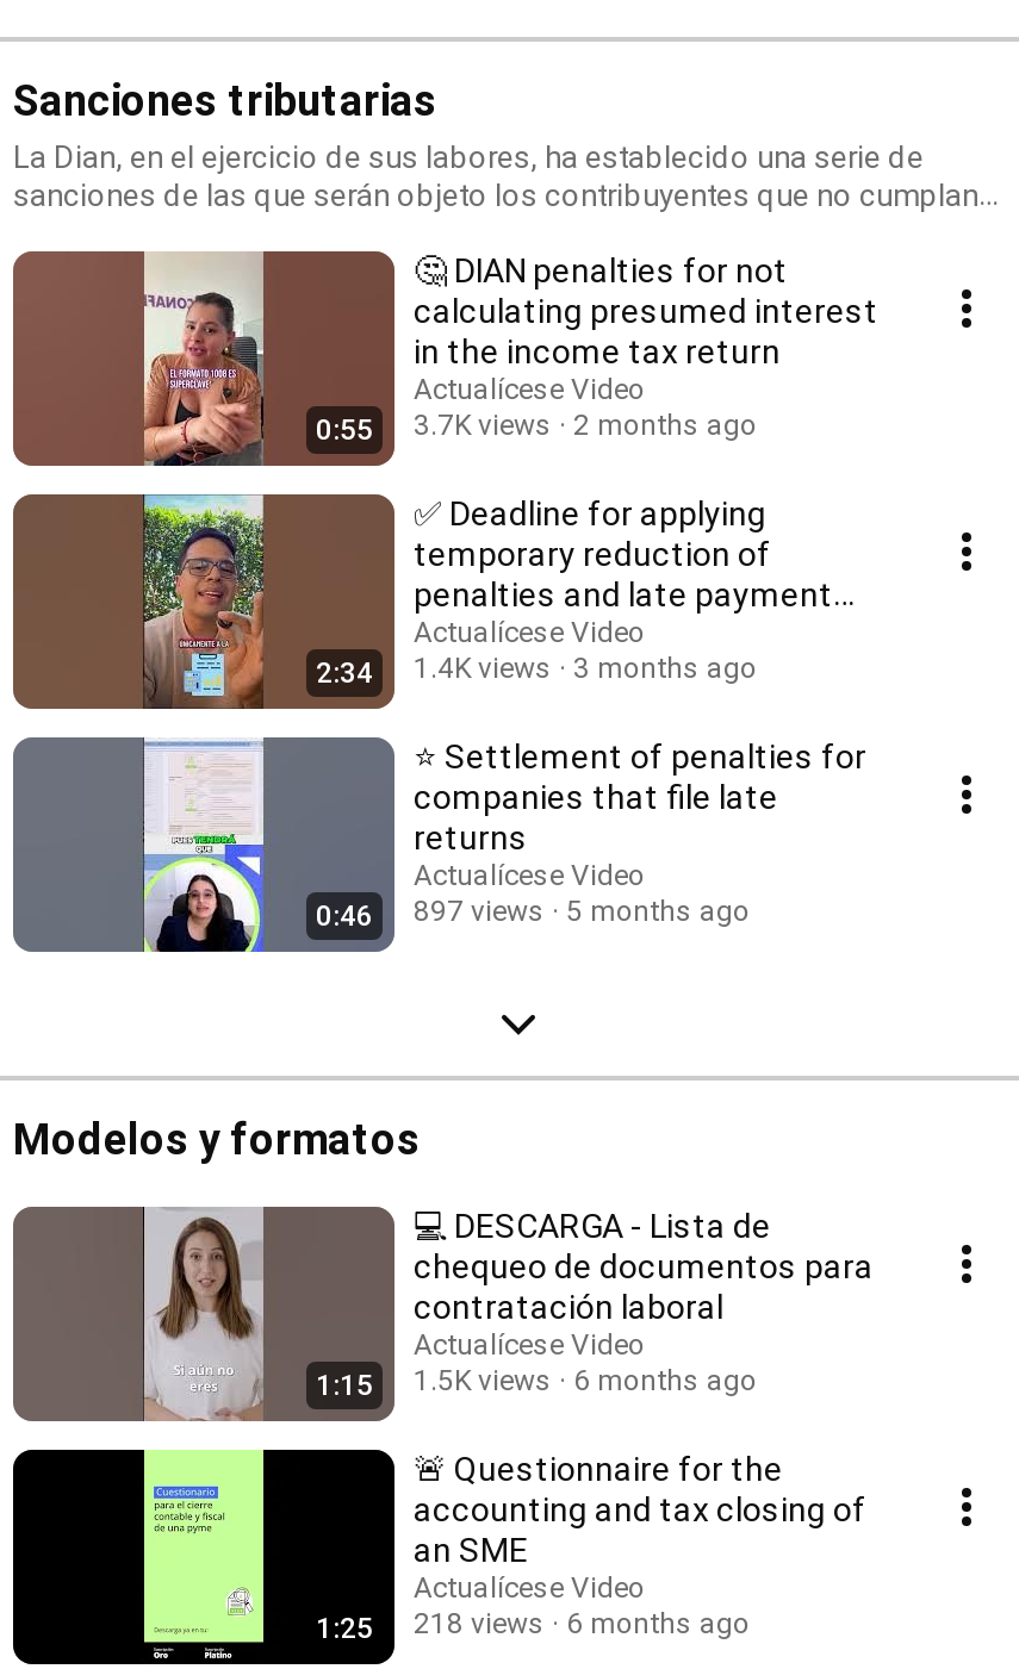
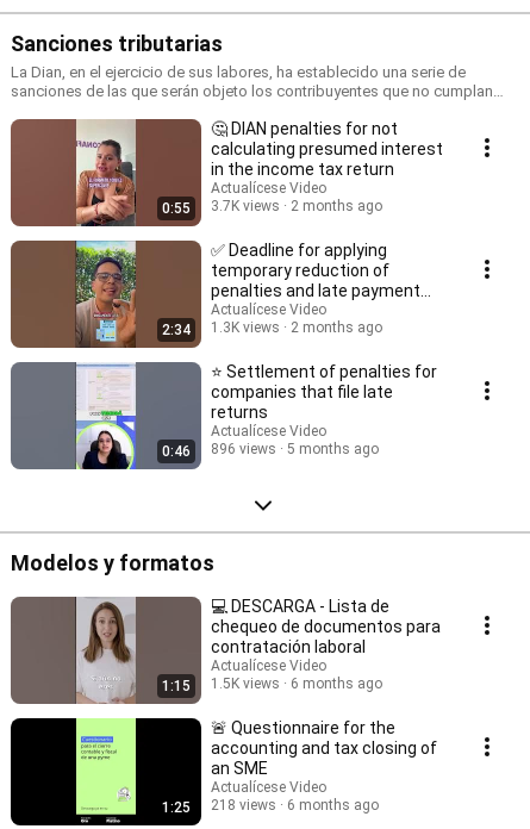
- 1.4K views
+ 1.3K views

- 3 months ago
+ 2 months ago

- 0:46 897 views 5 months ago
+ 0:46 896 views 5 months ago
